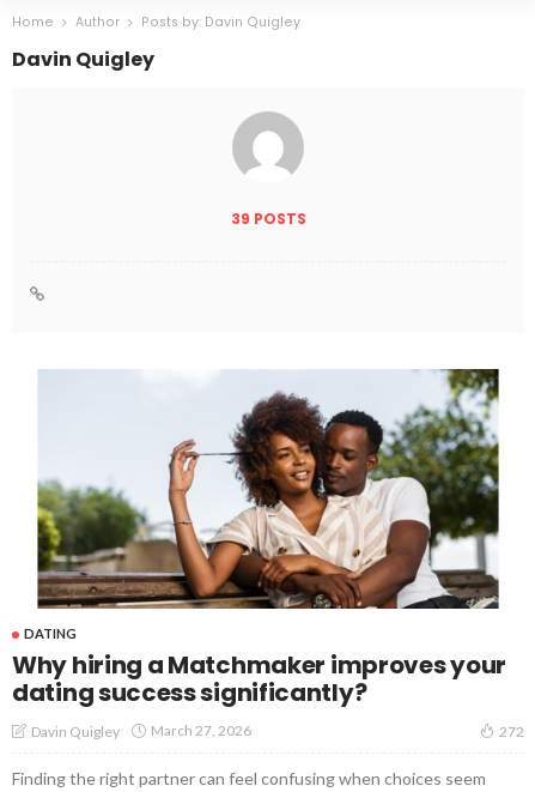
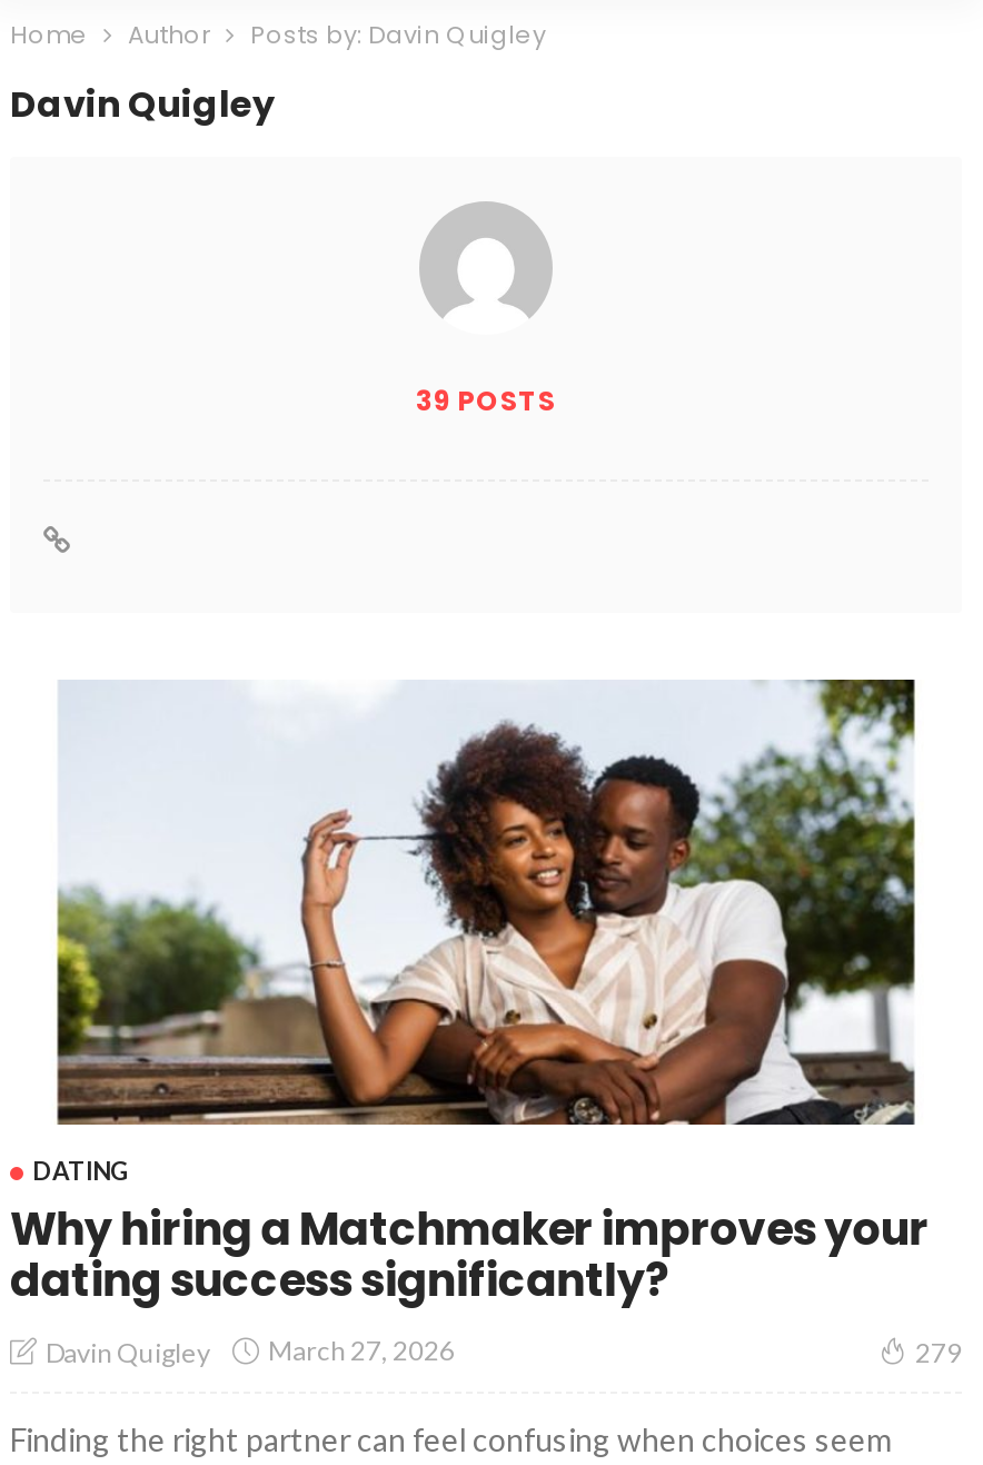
- 272
+ 279
